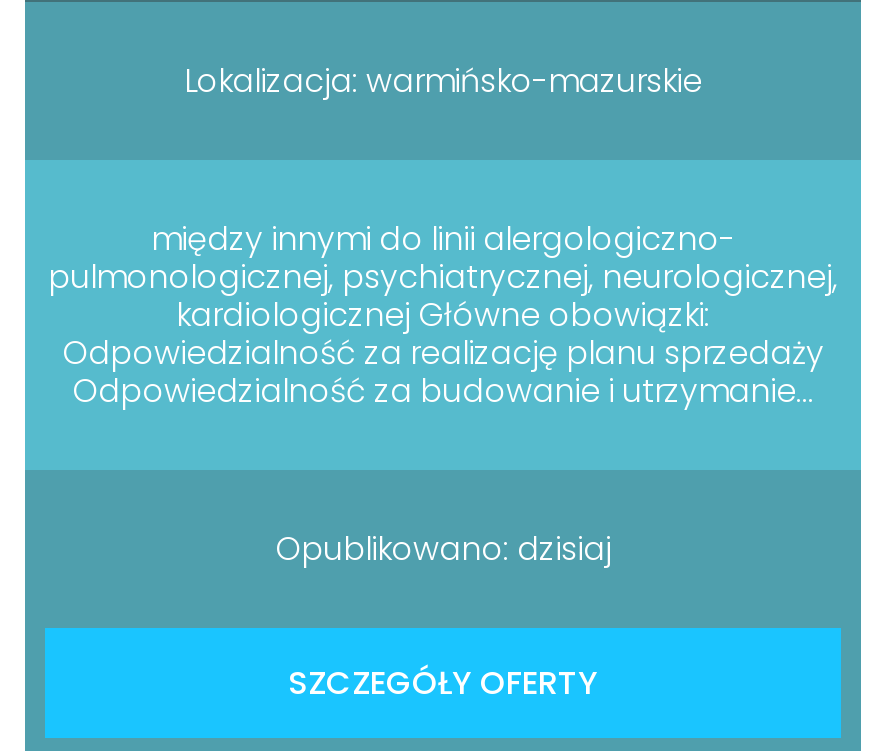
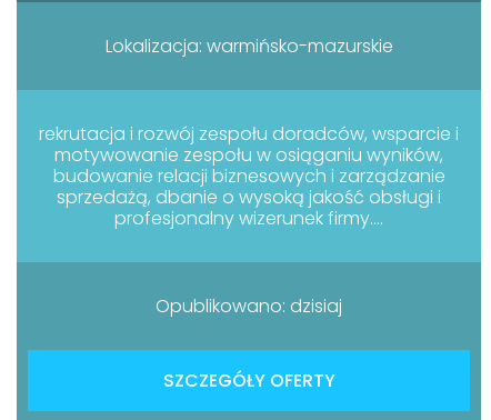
- między innymi do linii alergologiczno-
- pulmonologicznej, psychiatrycznej, neurologicznej,
- kardiologicznej Główne obowiązki:
- Odpowiedzialność za realizację planu sprzedaży
- Odpowiedzialność za budowanie i utrzymanie...
+ rekrutacja i rozwój zespołu doradców, wsparcie i
+ motywowanie zespołu w osiąganiu wyników,
+ budowanie relacji biznesowych i zarządzanie
+ sprzedażą, dbanie o wysoką jakość obsługi i
+ profesjonalny wizerunek firmy....
